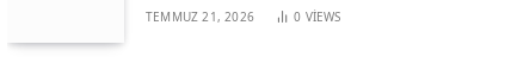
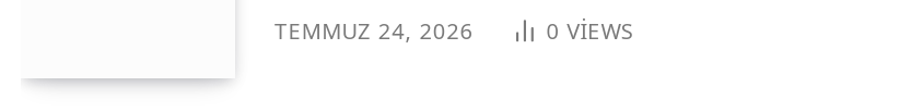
- TEMMUZ 21, 2026
+ TEMMUZ 24, 2026
